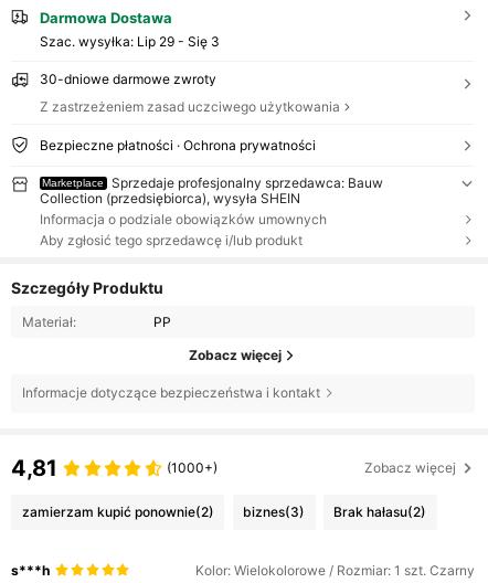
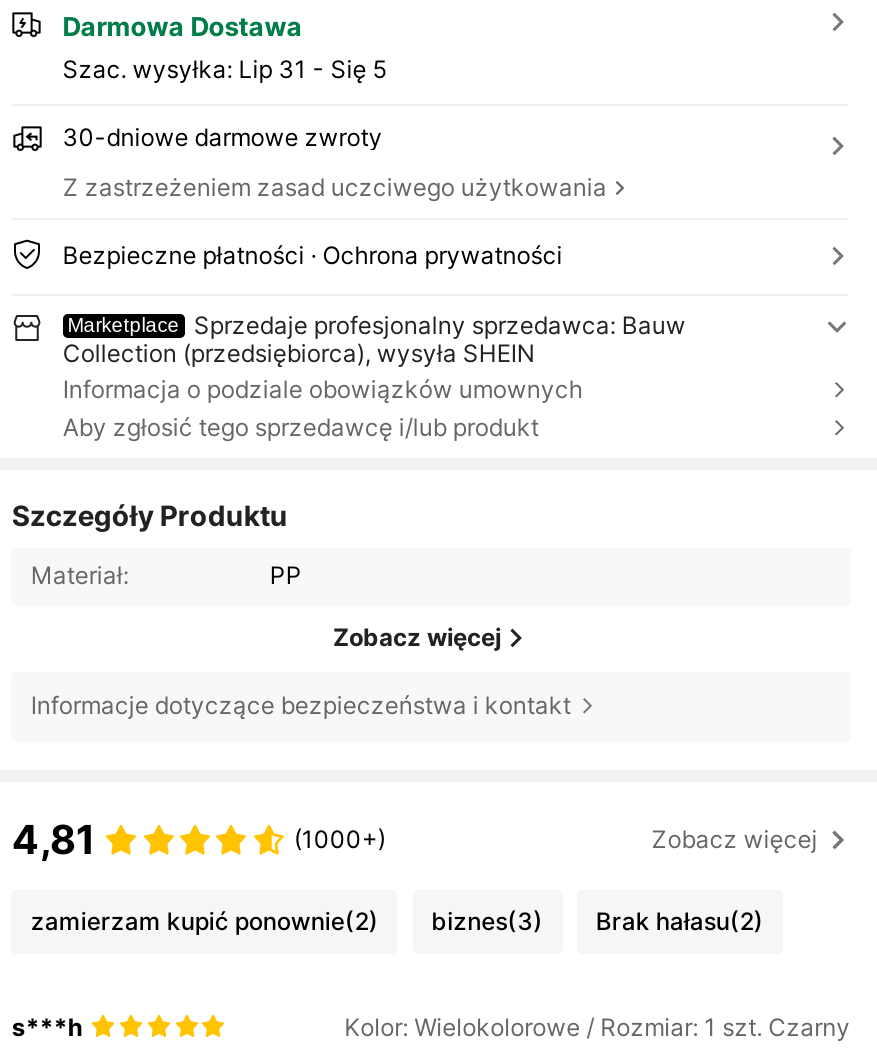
- Szac. wysyłka: Lip 29 - Się 3
+ Szac. wysyłka: Lip 31 - Się 5
